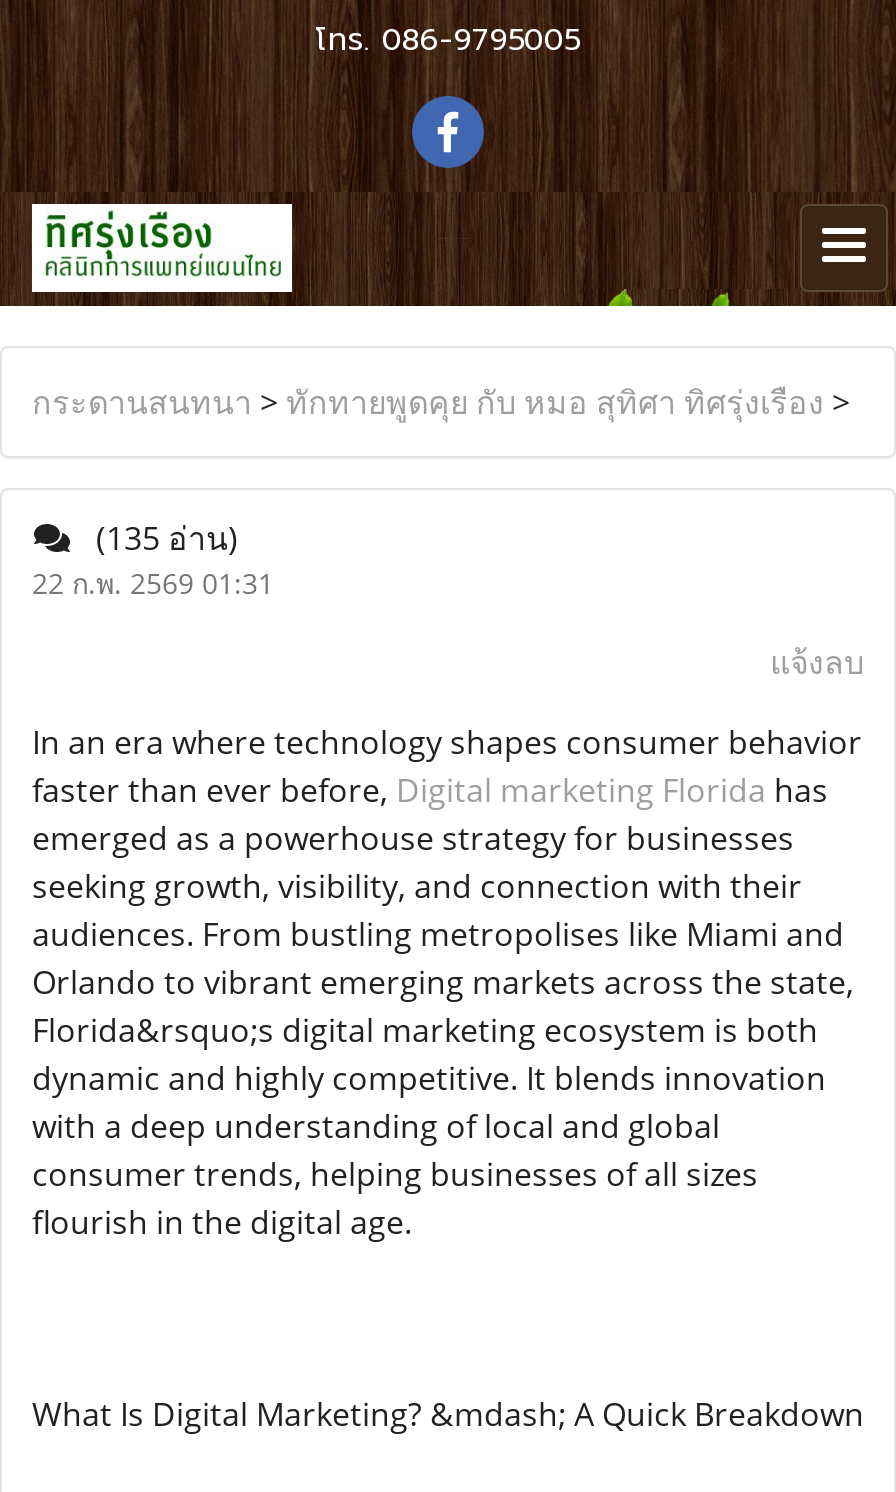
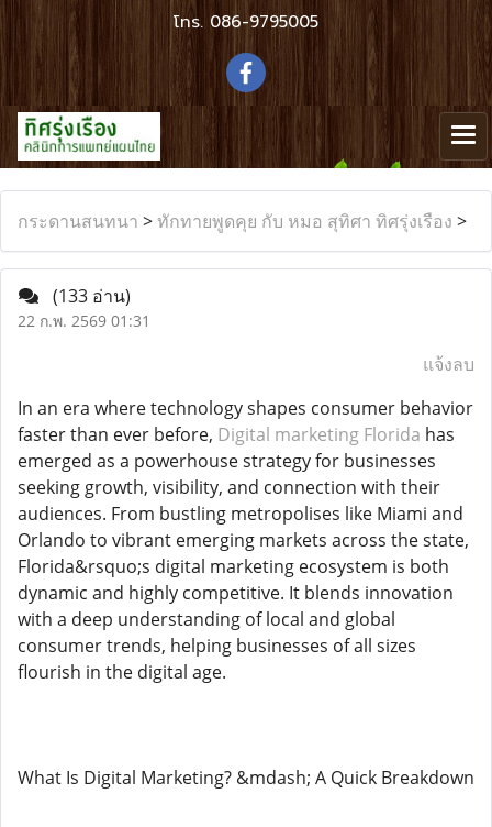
- (135 อ่าน)
+ (133 อ่าน)
